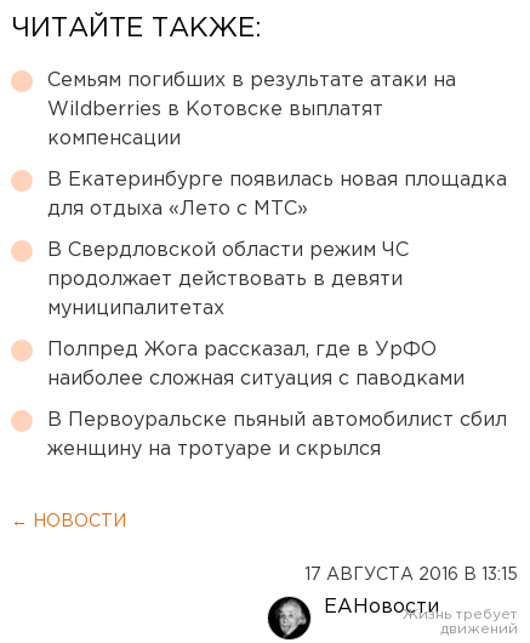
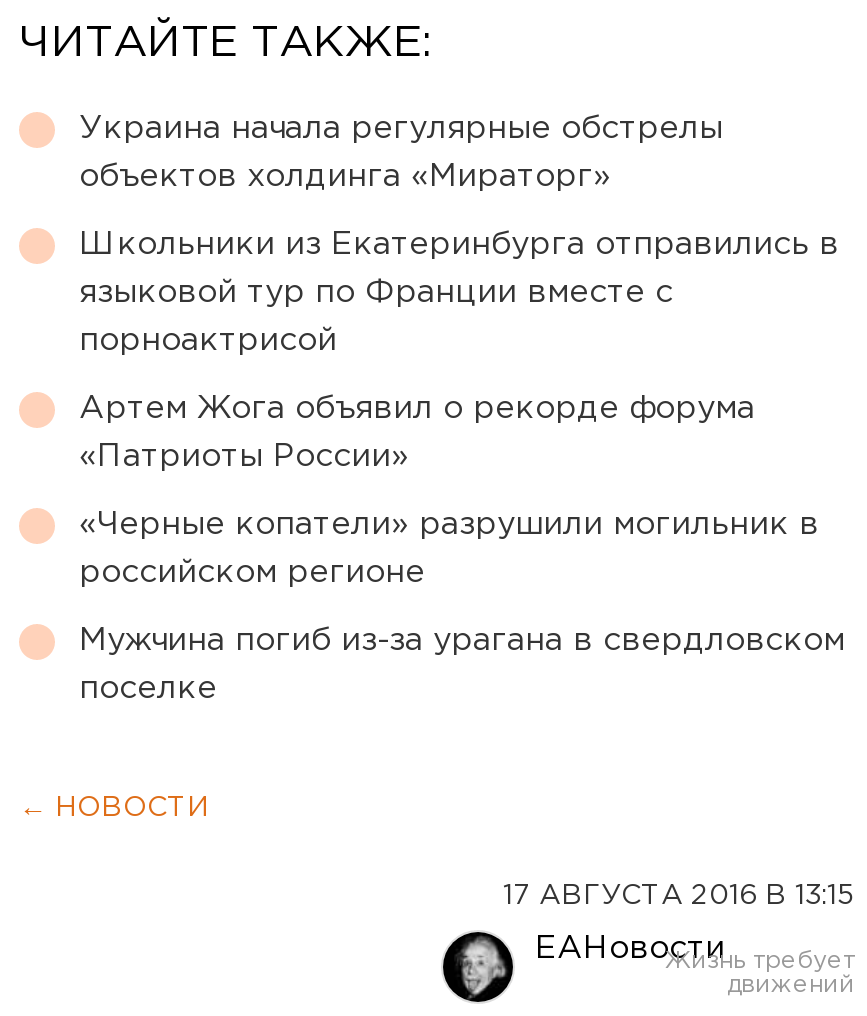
- Семьям погибших в результате атаки на
- Wildberries в Котовске выплатят
- компенсации
- В Екатеринбурге появилась новая площадка
- для отдыха «Лето с МТС»
- В Свердловской области режим ЧС
- продолжает действовать в девяти
- муниципалитетах
- Полпред Жога рассказал, где в УрФО
- наиболее сложная ситуация с паводками
- В Первоуральске пьяный автомобилист сбил
- женщину на тротуаре и скрылся
+ Украина начала регулярные обстрелы
+ объектов холдинга «Мираторг»
+ Школьники из Екатеринбурга отправились в
+ языковой тур по Франции вместе с
+ порноактрисой
+ Артем Жога объявил о рекорде форума
+ «Патриоты России»
+ «Черные копатели» разрушили могильник в
+ российском регионе
+ Мужчина погиб из-за урагана в свердловском
+ поселке
